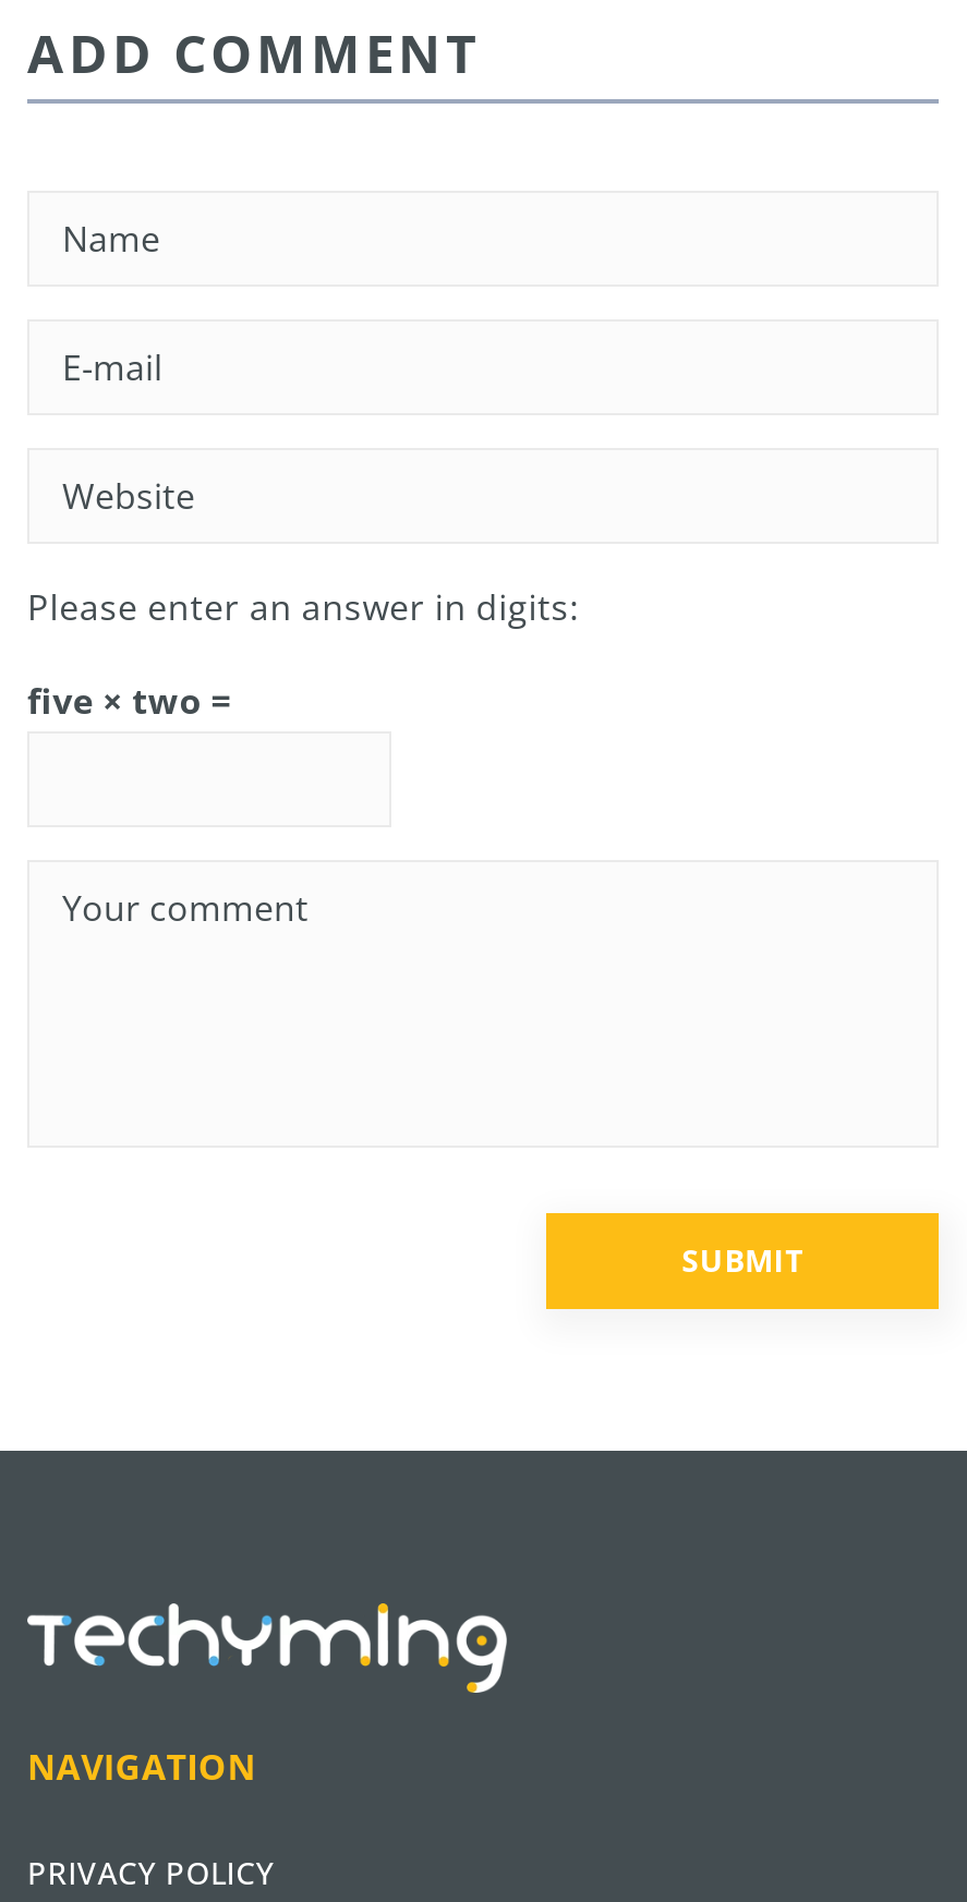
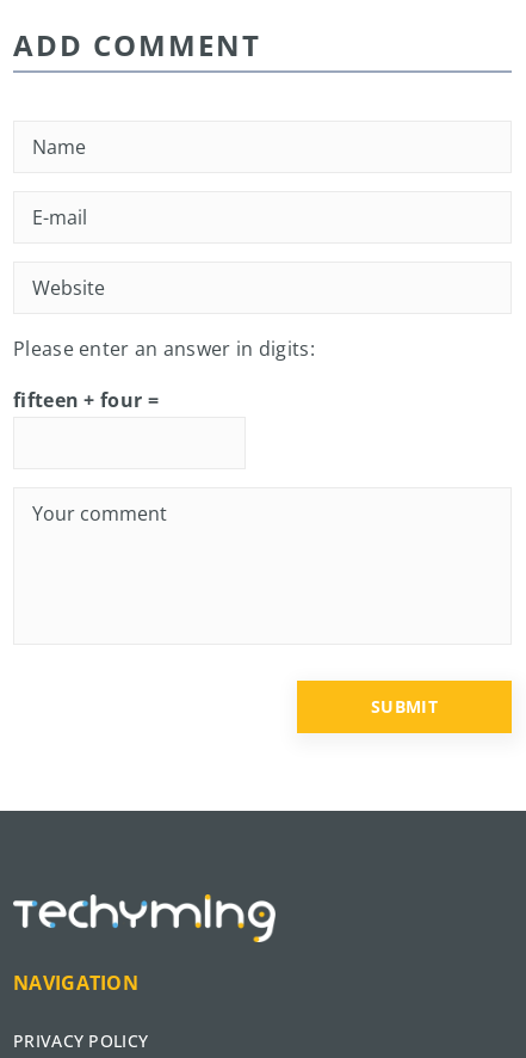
- five × two =
+ fifteen + four =
